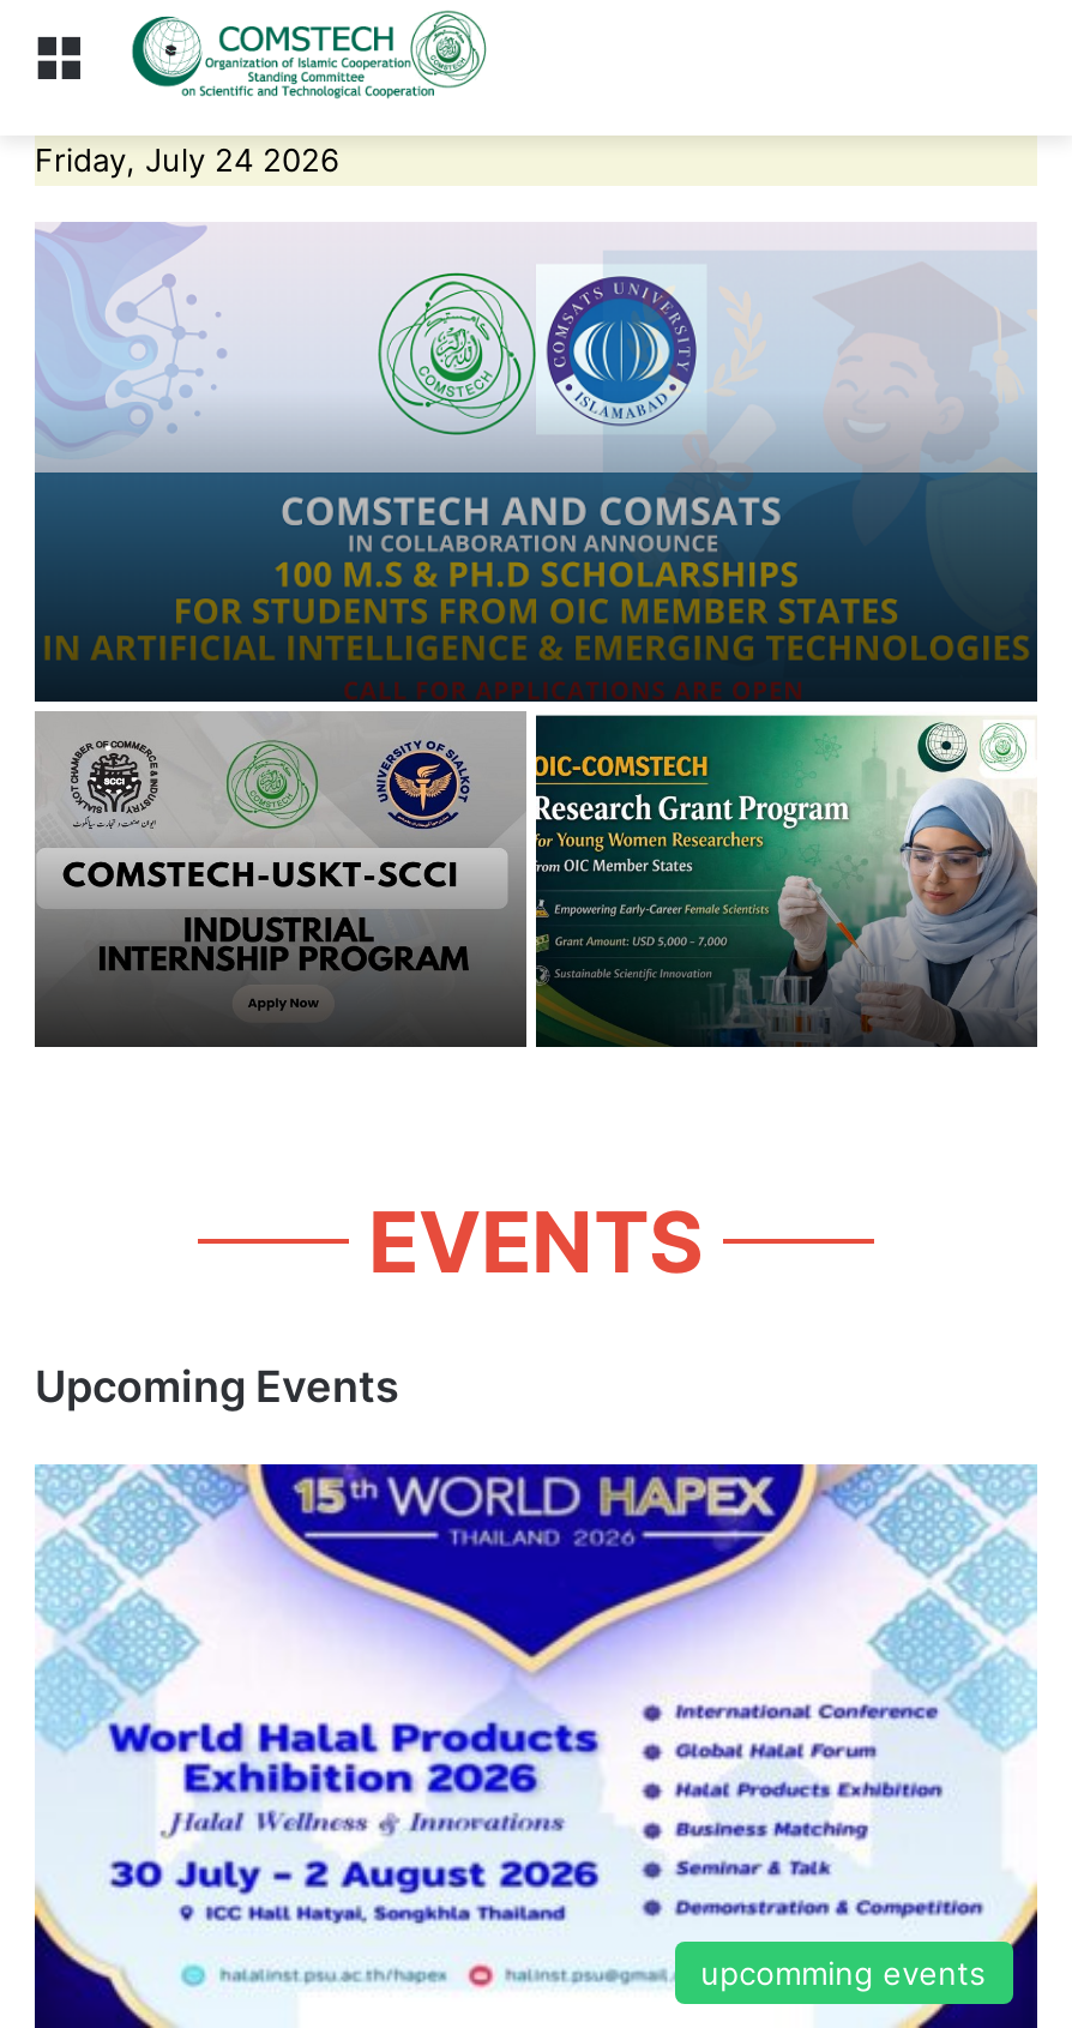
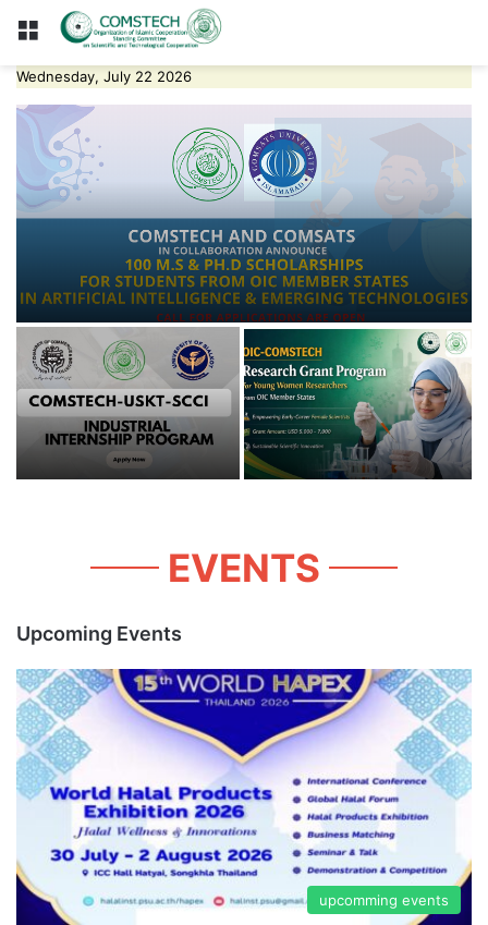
- Friday, July 24 2026
+ Wednesday, July 22 2026
